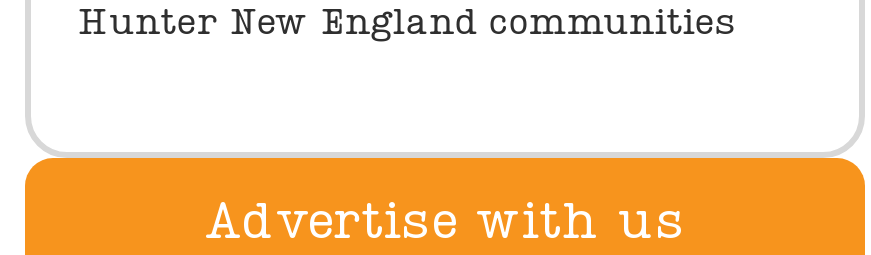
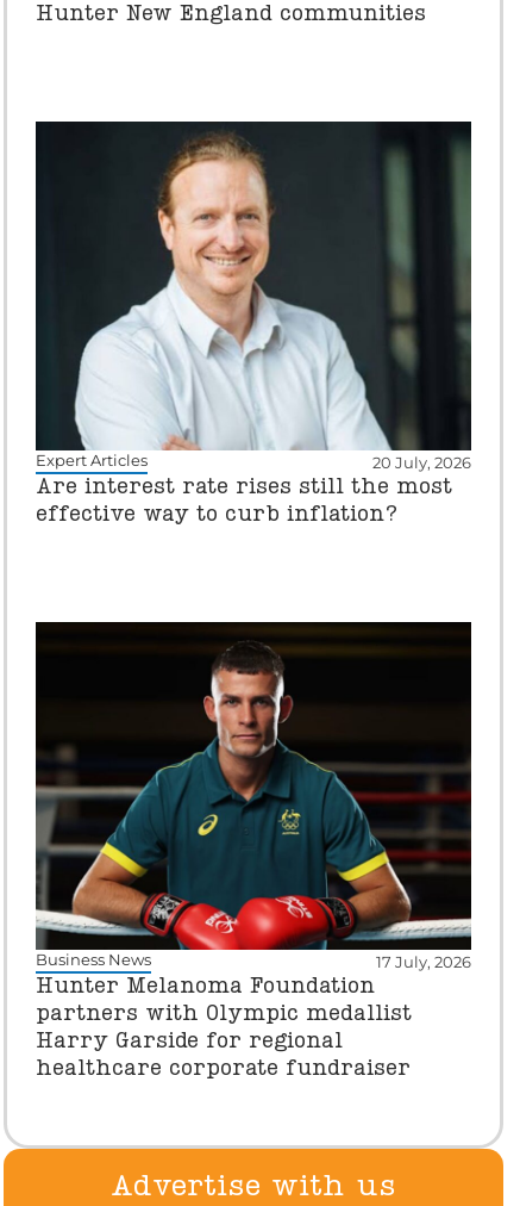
+ [image]
+ Expert Articles
+ 20 July, 2026
+ Are interest rate rises still the most
+ effective way to curb inflation?

+ [image]
+ Business News
+ 17 July, 2026
+ Hunter Melanoma Foundation
+ partners with Olympic medallist
+ Harry Garside for regional
+ healthcare corporate fundraiser
